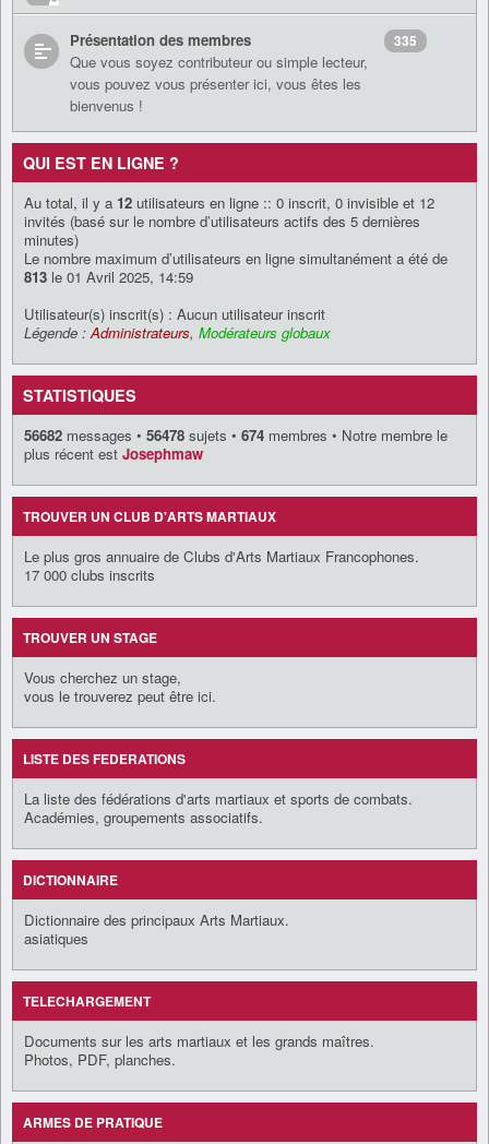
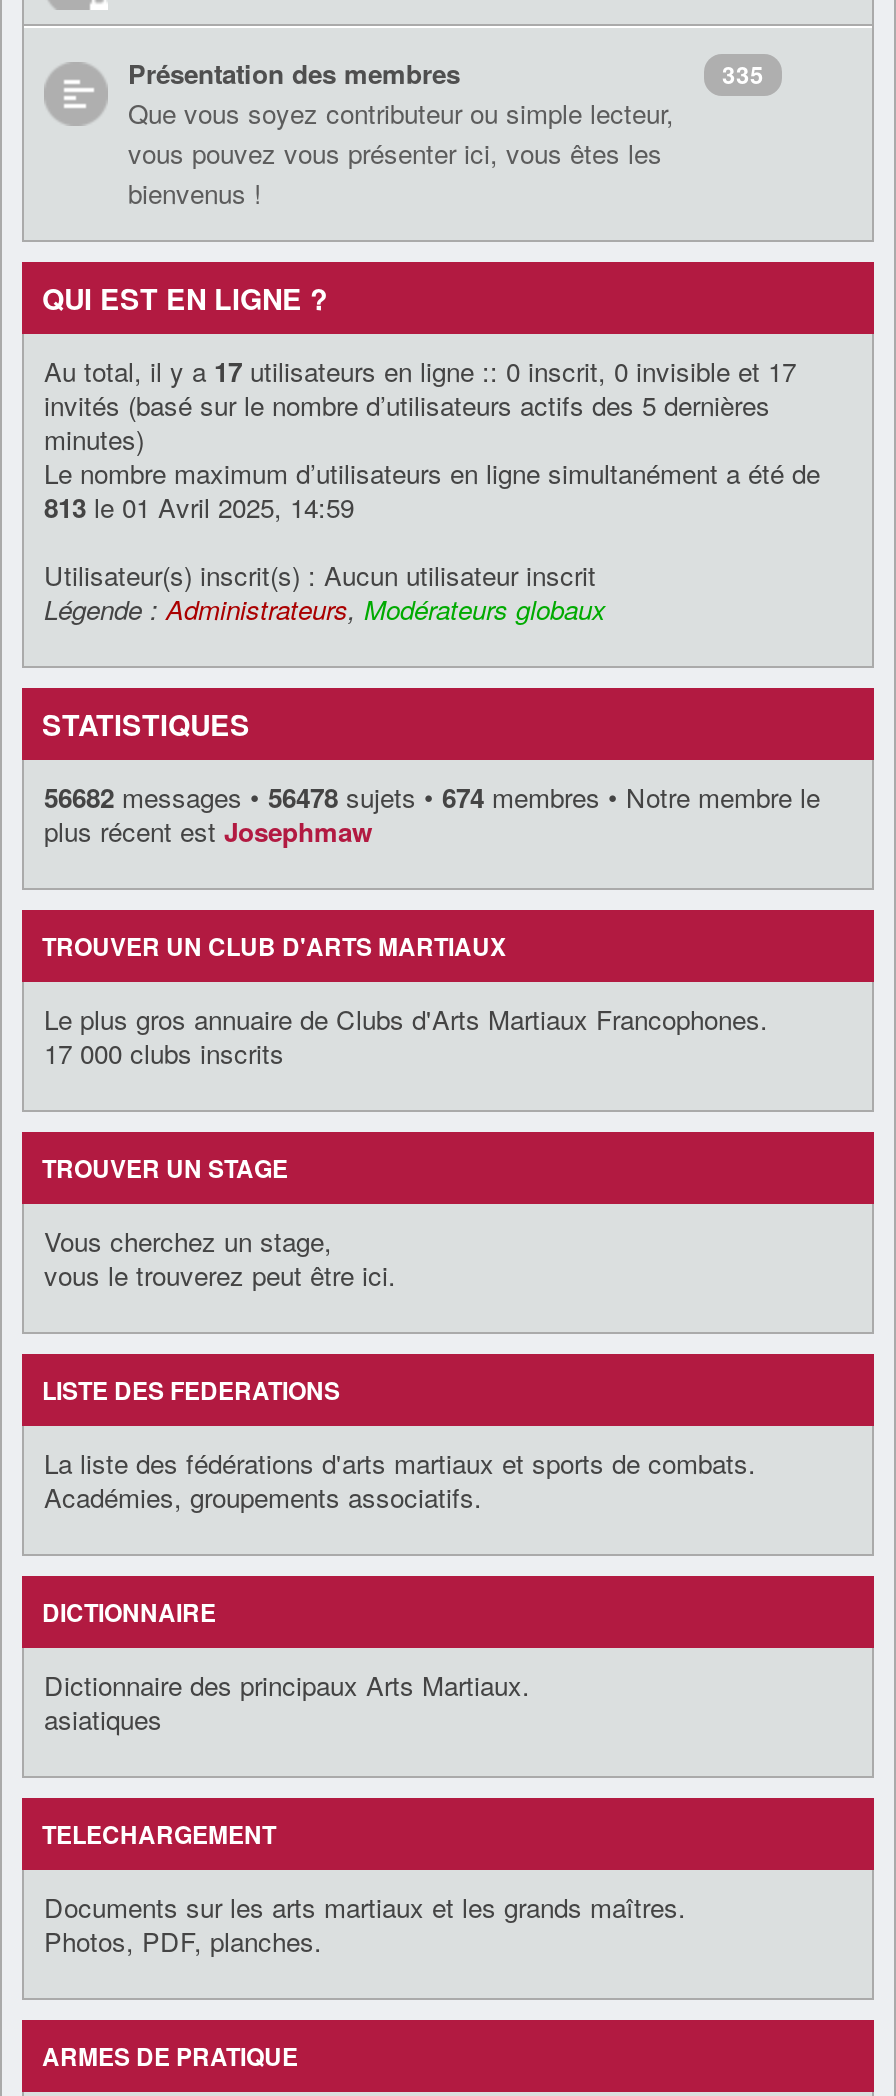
- Au total, il y a 12 utilisateurs en ligne :: 0 inscrit, 0 invisible et 12
+ Au total, il y a 17 utilisateurs en ligne :: 0 inscrit, 0 invisible et 17
